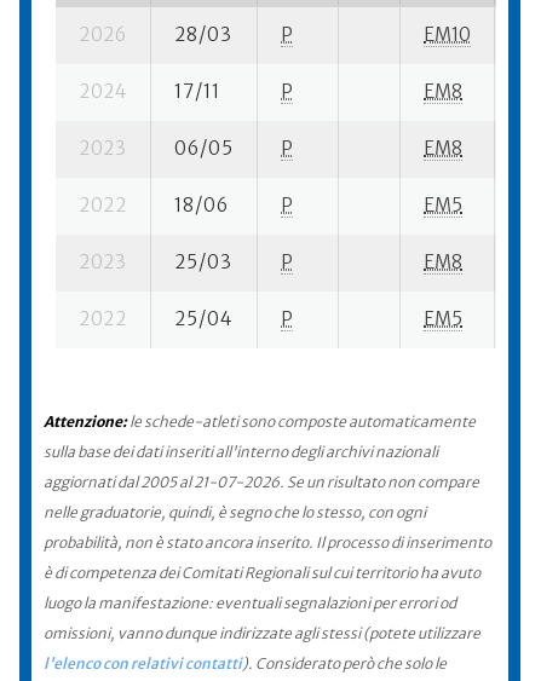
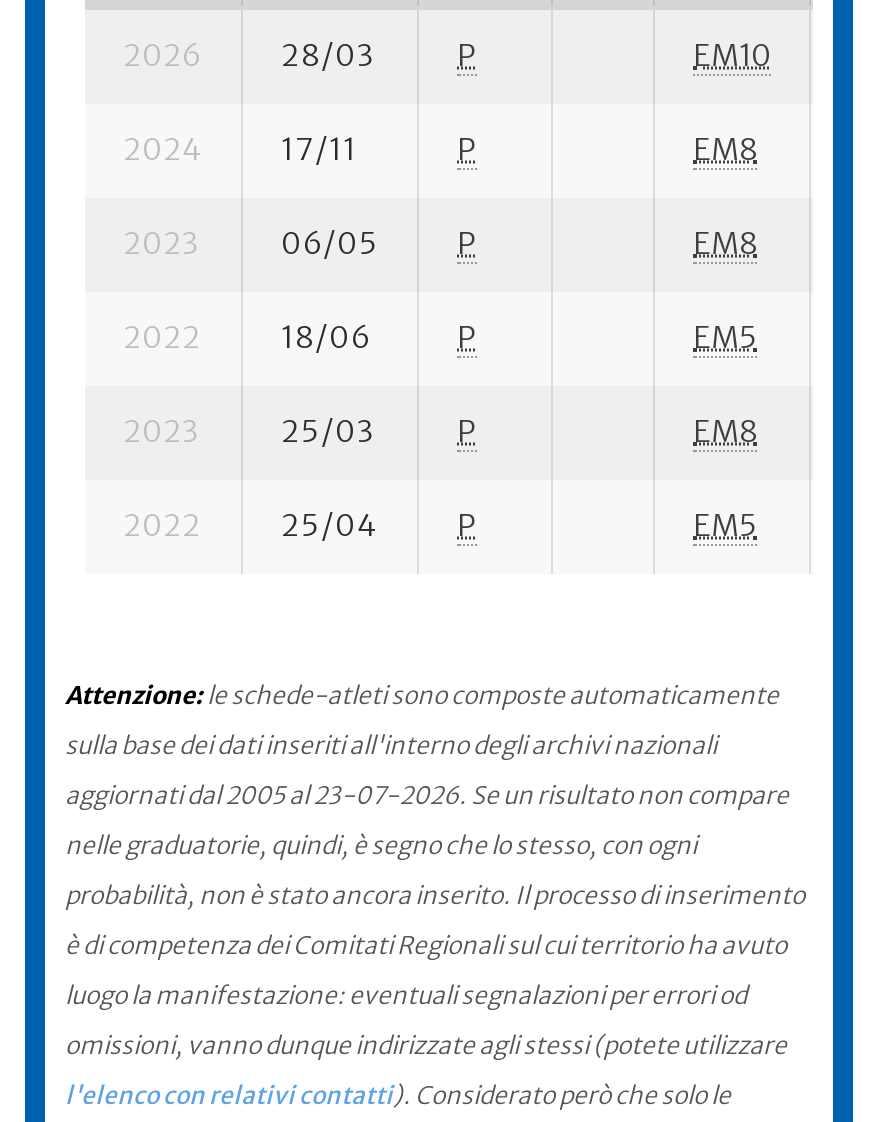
- aggiornati dal 2005 al 21-07-2026. Se un risultato non compare
+ aggiornati dal 2005 al 23-07-2026. Se un risultato non compare
